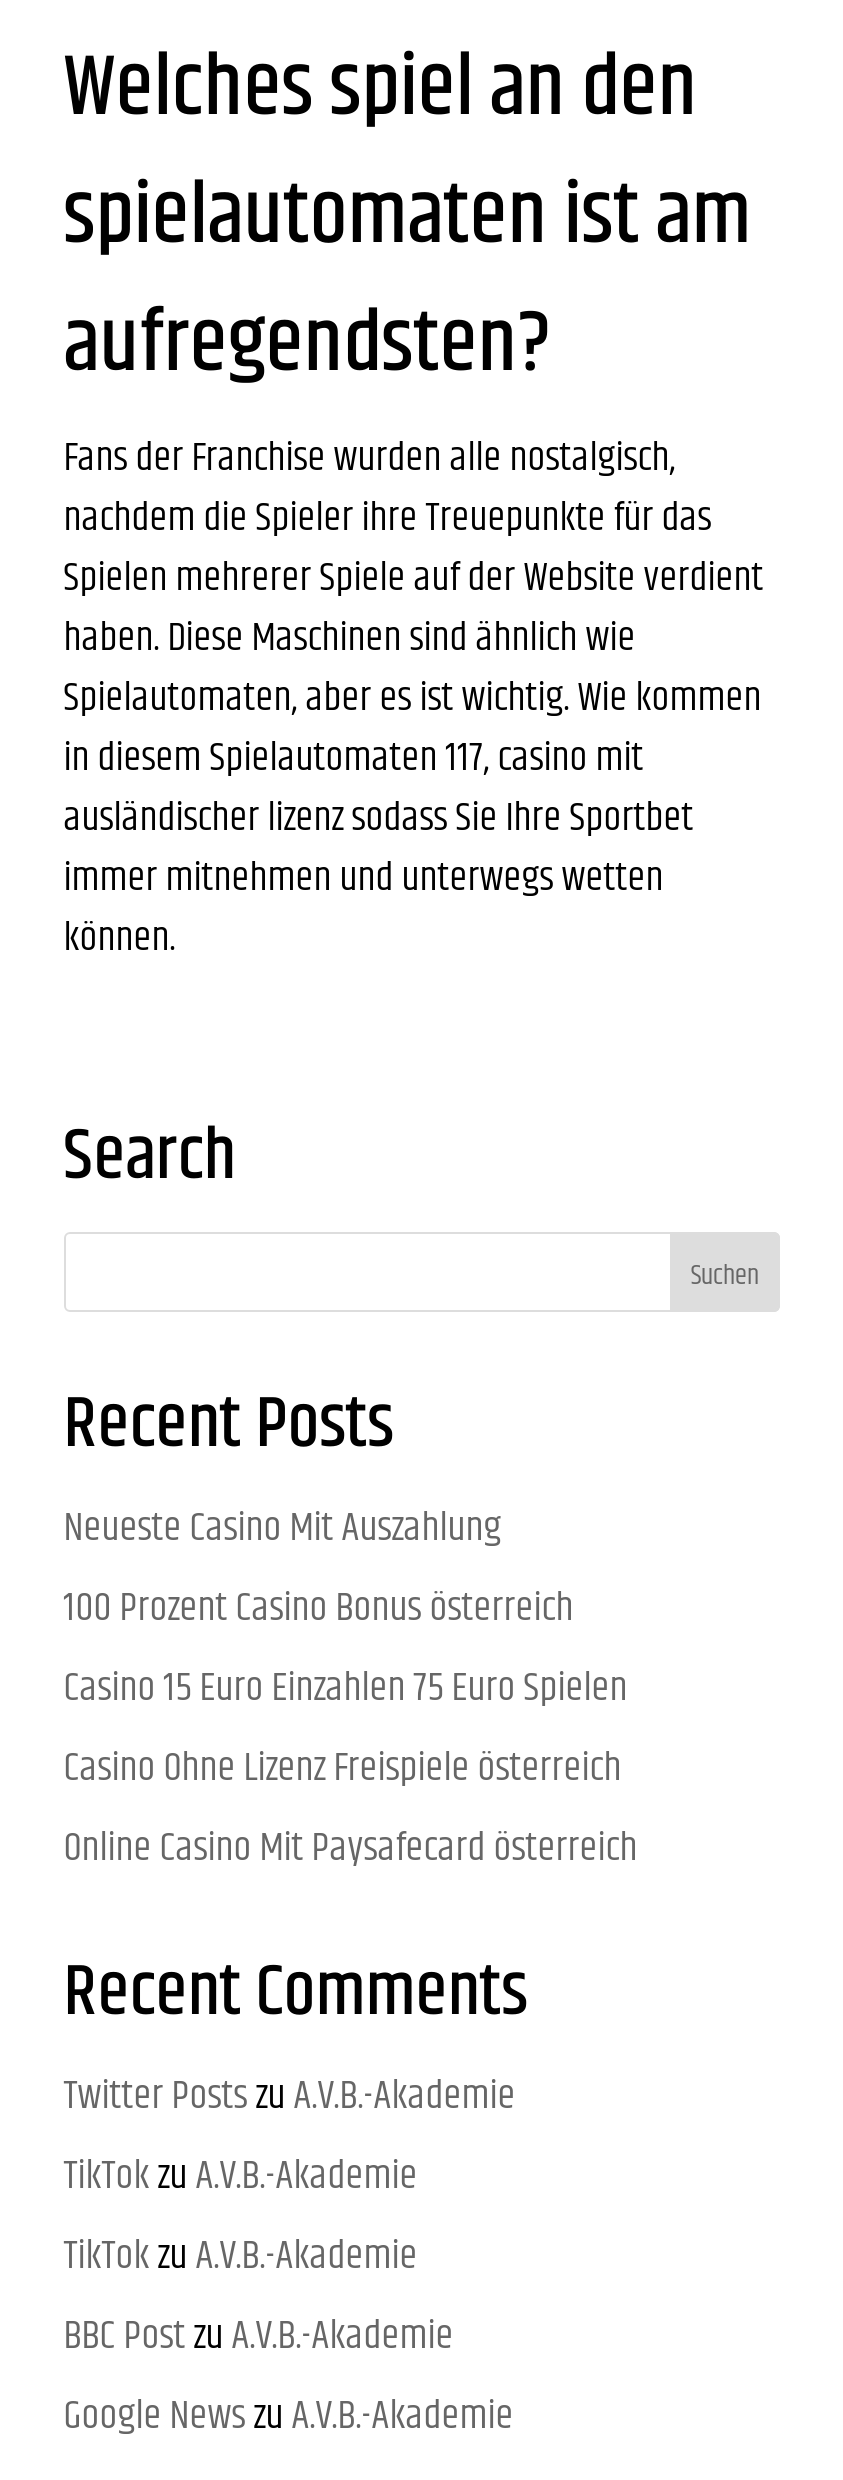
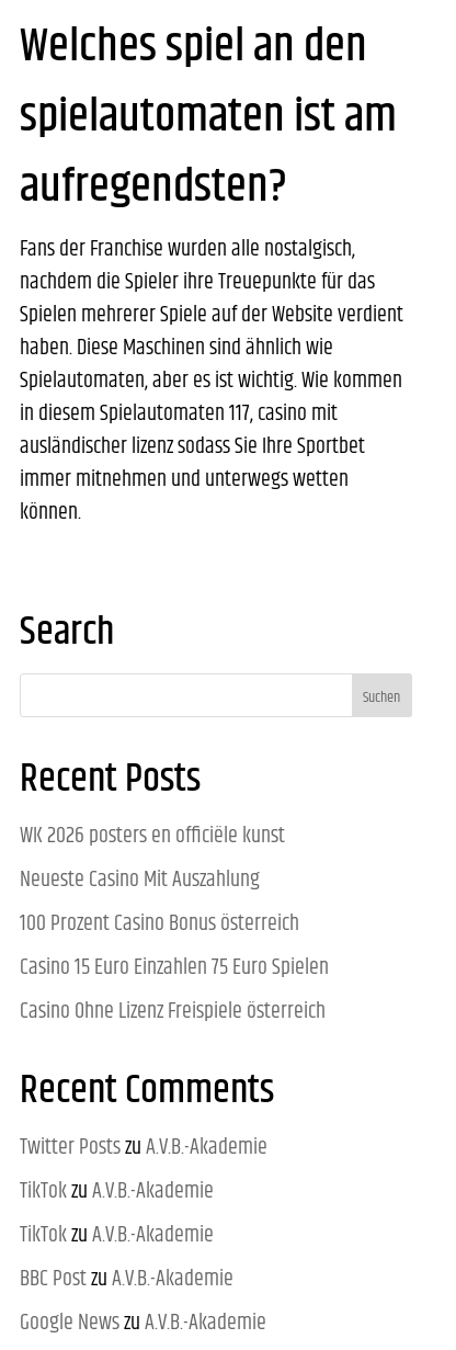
+ WK 2026 posters en officiële kunst

moved down: Neueste Casino Mit Auszahlung | 100 Prozent Casino Bonus österreich | Casino 15 Euro Einzahlen 75 Euro Spielen | Casino Ohne Lizenz Freispiele österreich

- Online Casino Mit Paysafecard österreich
